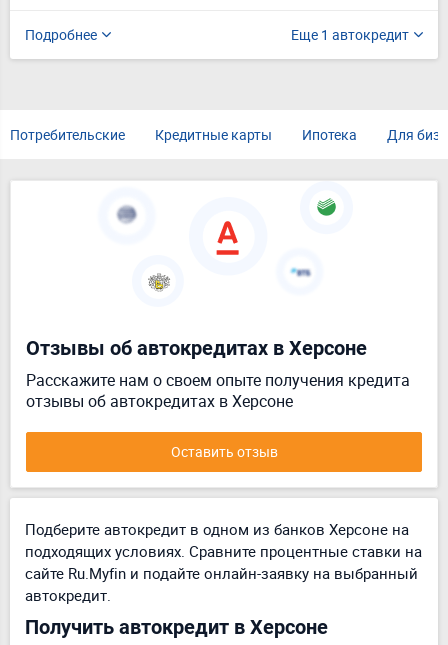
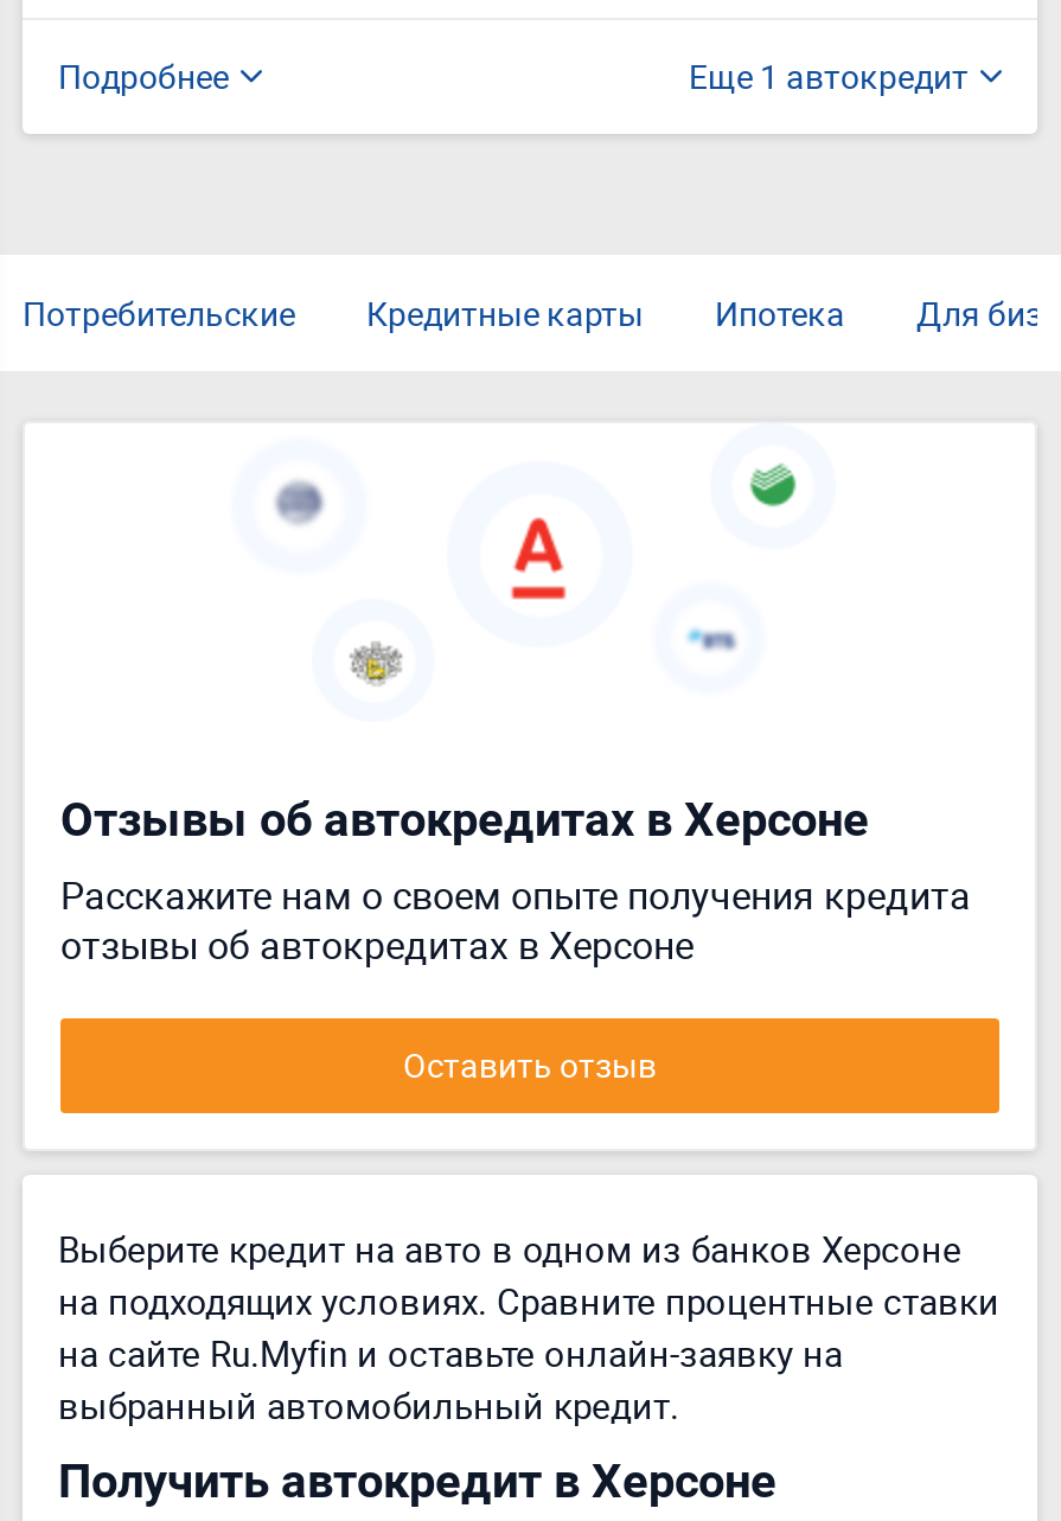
- Подберите автокредит в одном из банков Херсоне на
- подходящих условиях. Сравните процентные ставки на
- сайте Ru.Myfin и подайте онлайн-заявку на выбранный
- автокредит.
+ Выберите кредит на авто в одном из банков Херсоне
+ на подходящих условиях. Сравните процентные ставки
+ на сайте Ru.Myfin и оставьте онлайн-заявку на
+ выбранный автомобильный кредит.
